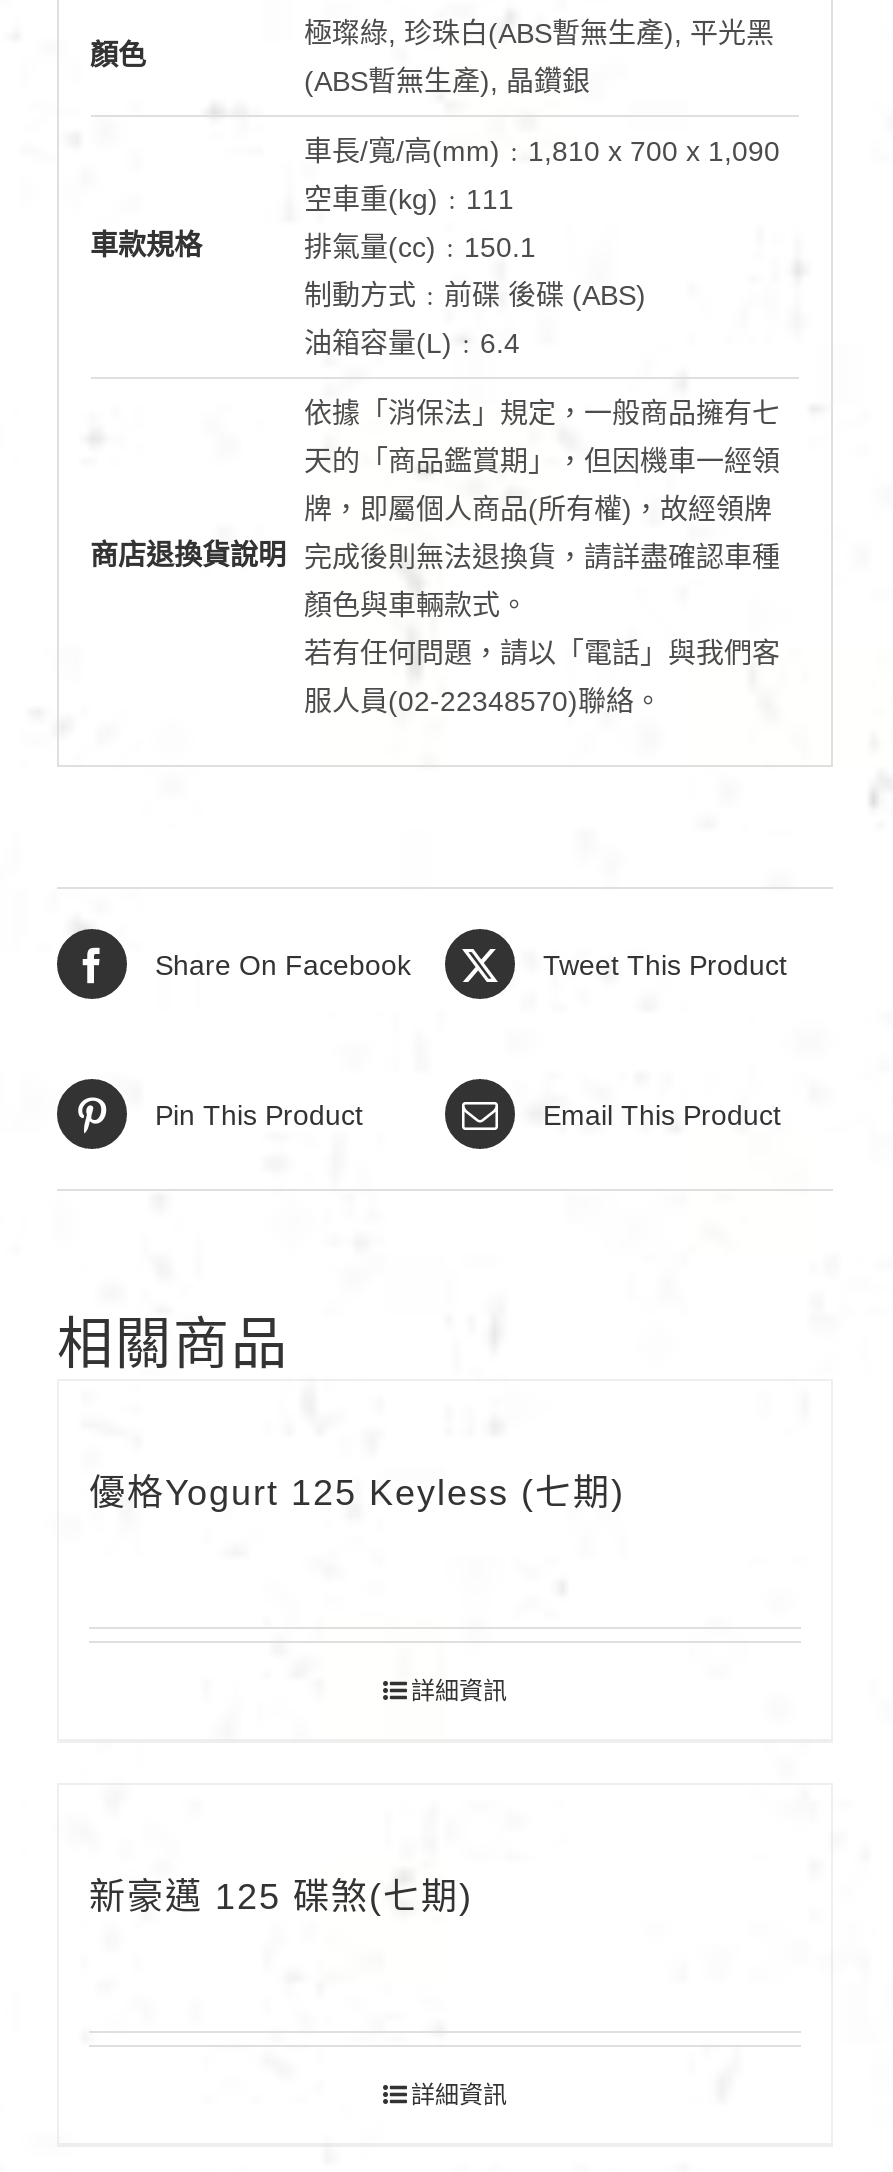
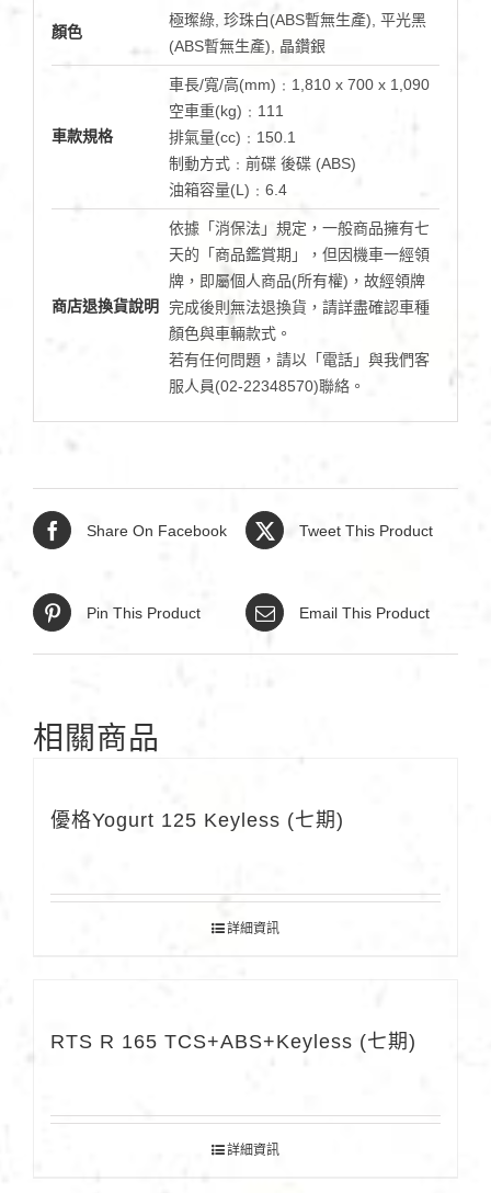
- 新豪邁 125 碟煞(七期)
+ RTS R 165 TCS+ABS+Keyless (七期)
